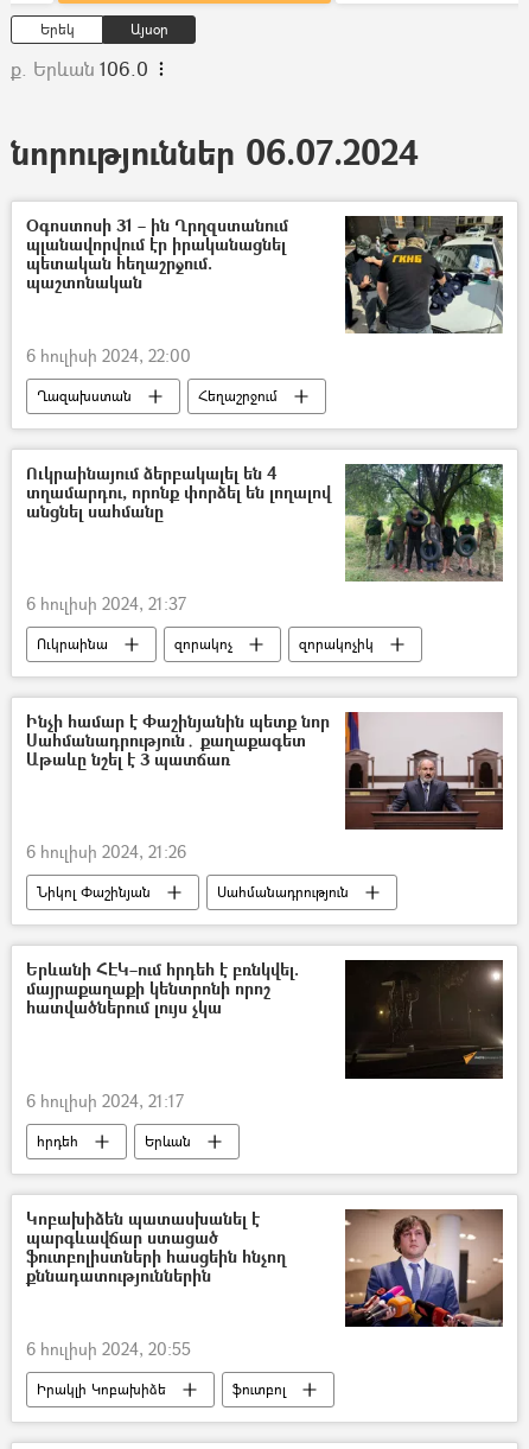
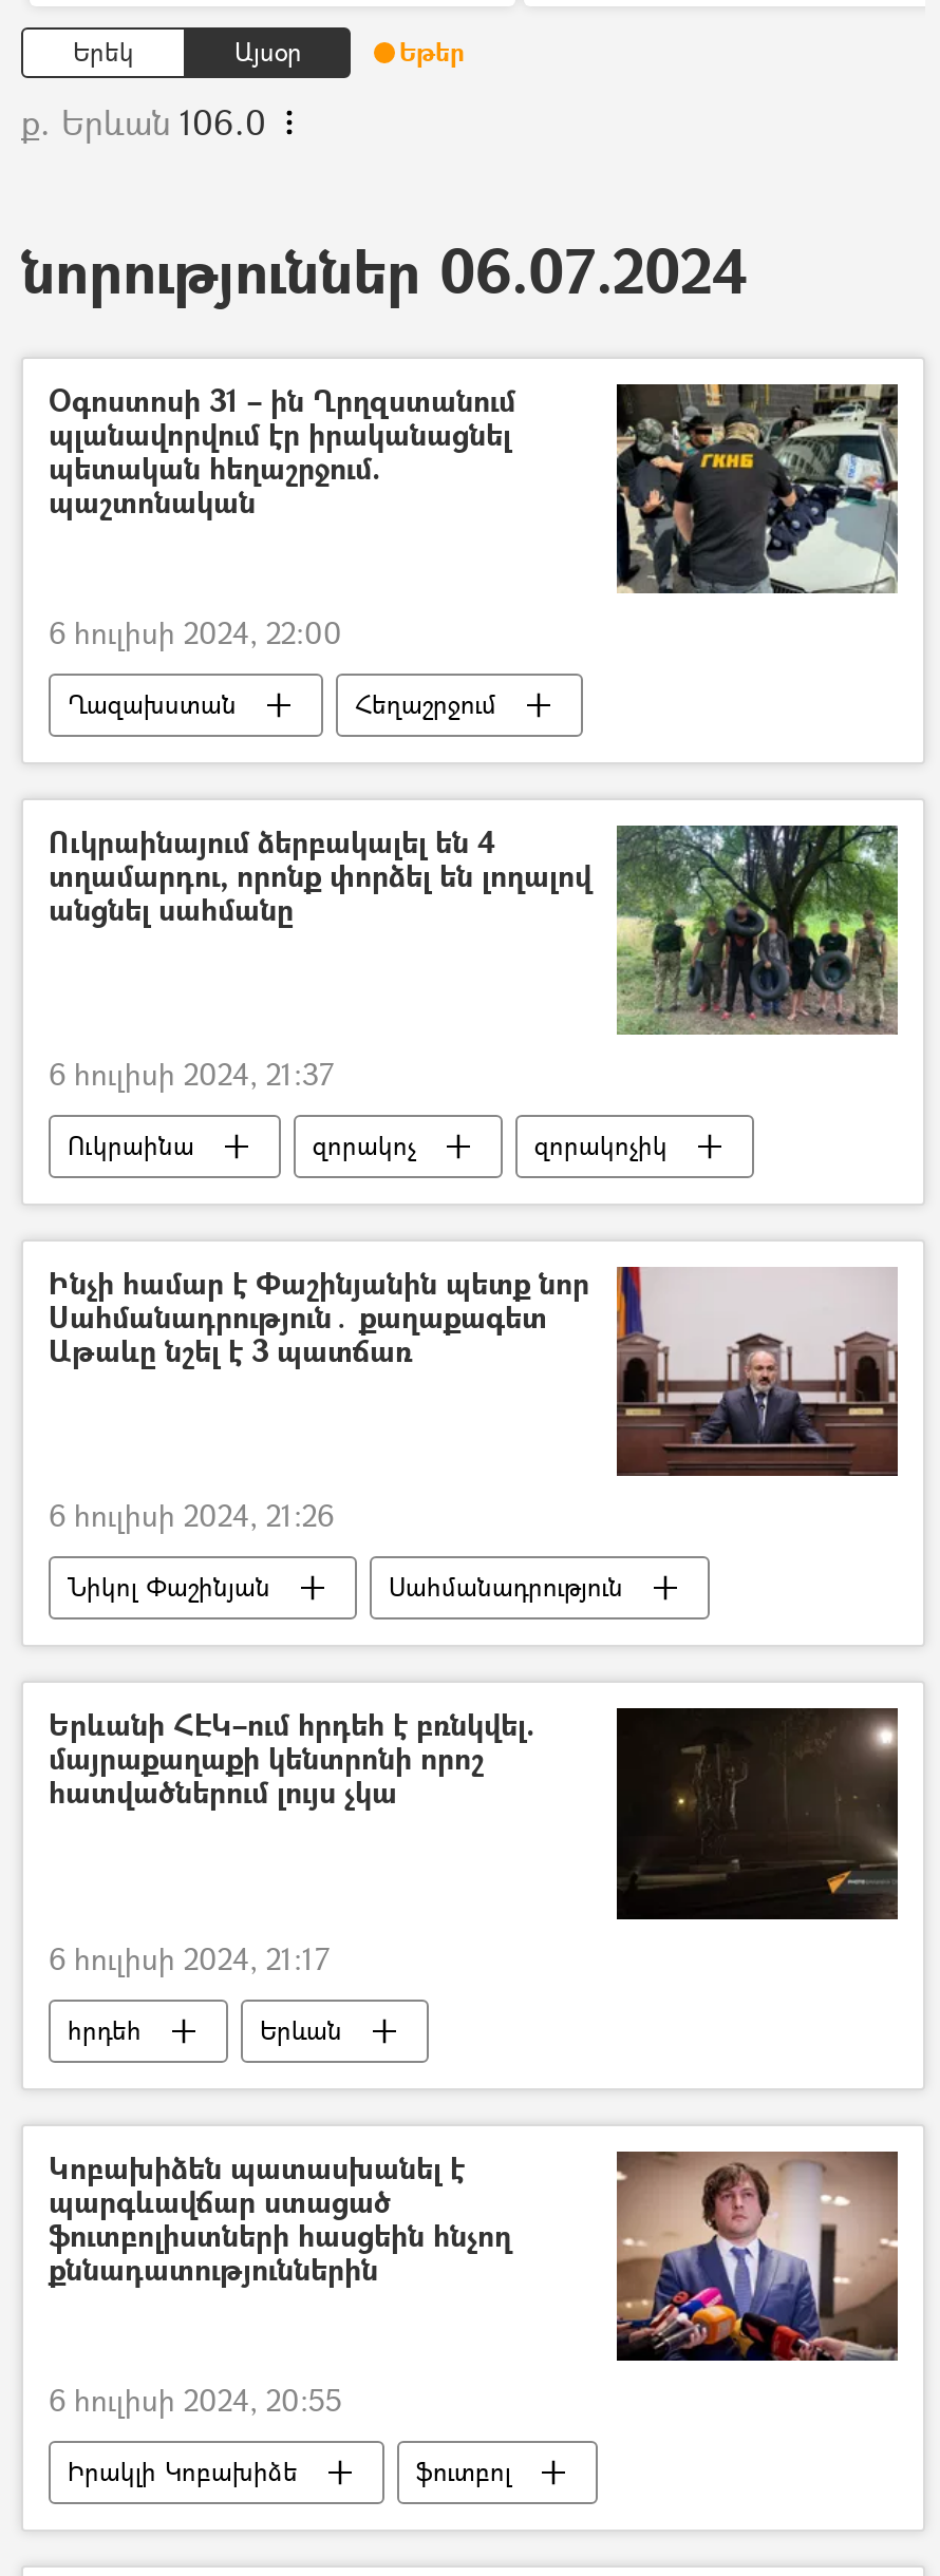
+ Եթեր
